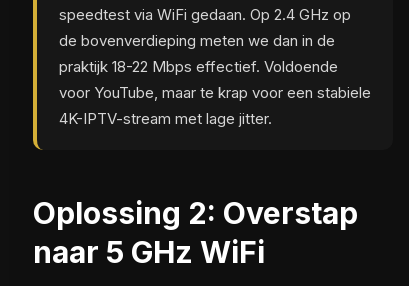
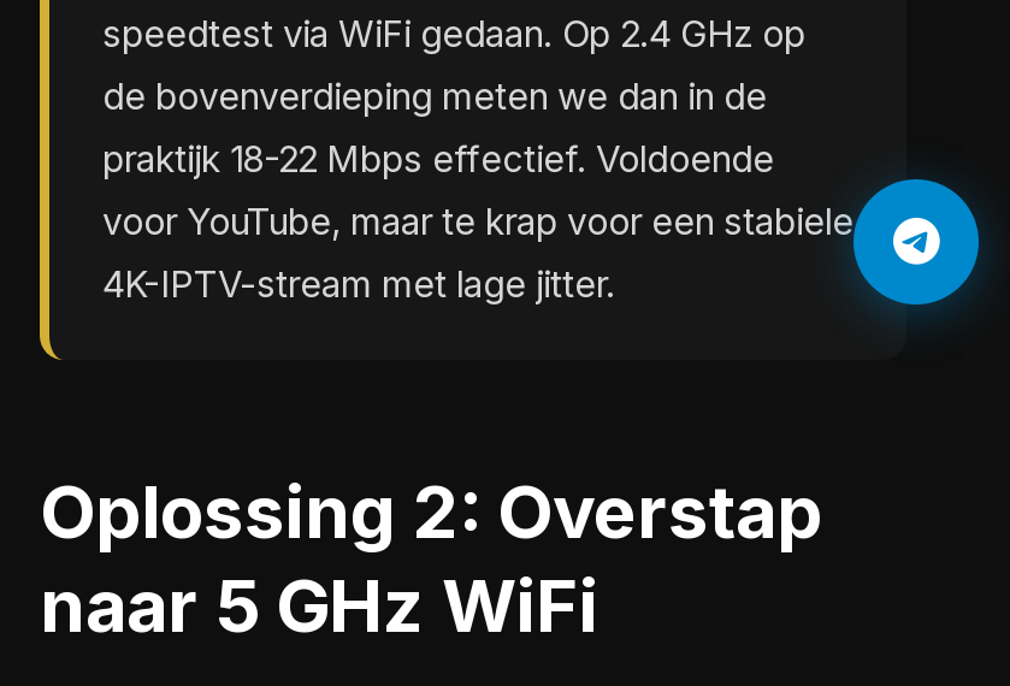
+ [image]
